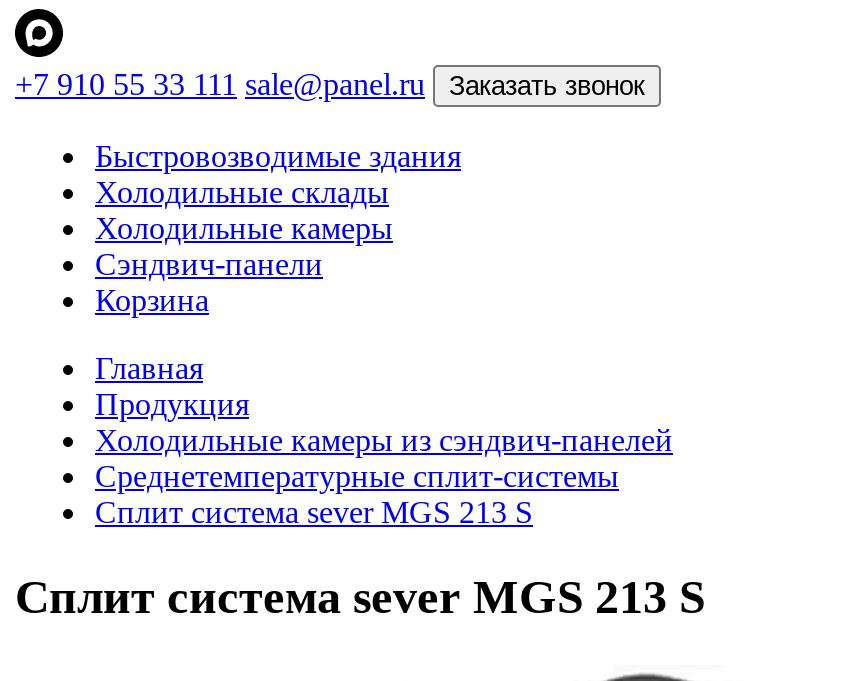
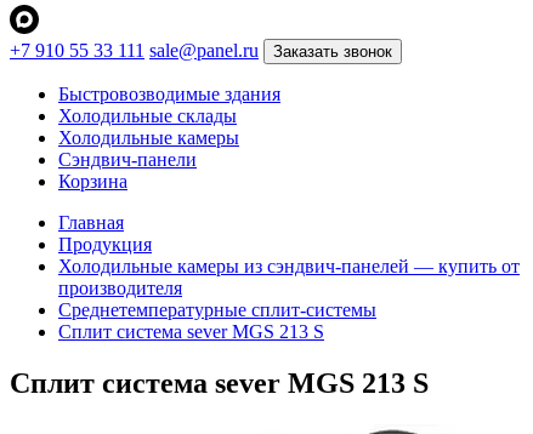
- Холодильные камеры из сэндвич-панелей
+ Холодильные камеры из сэндвич-панелей — купить от
+ производителя
